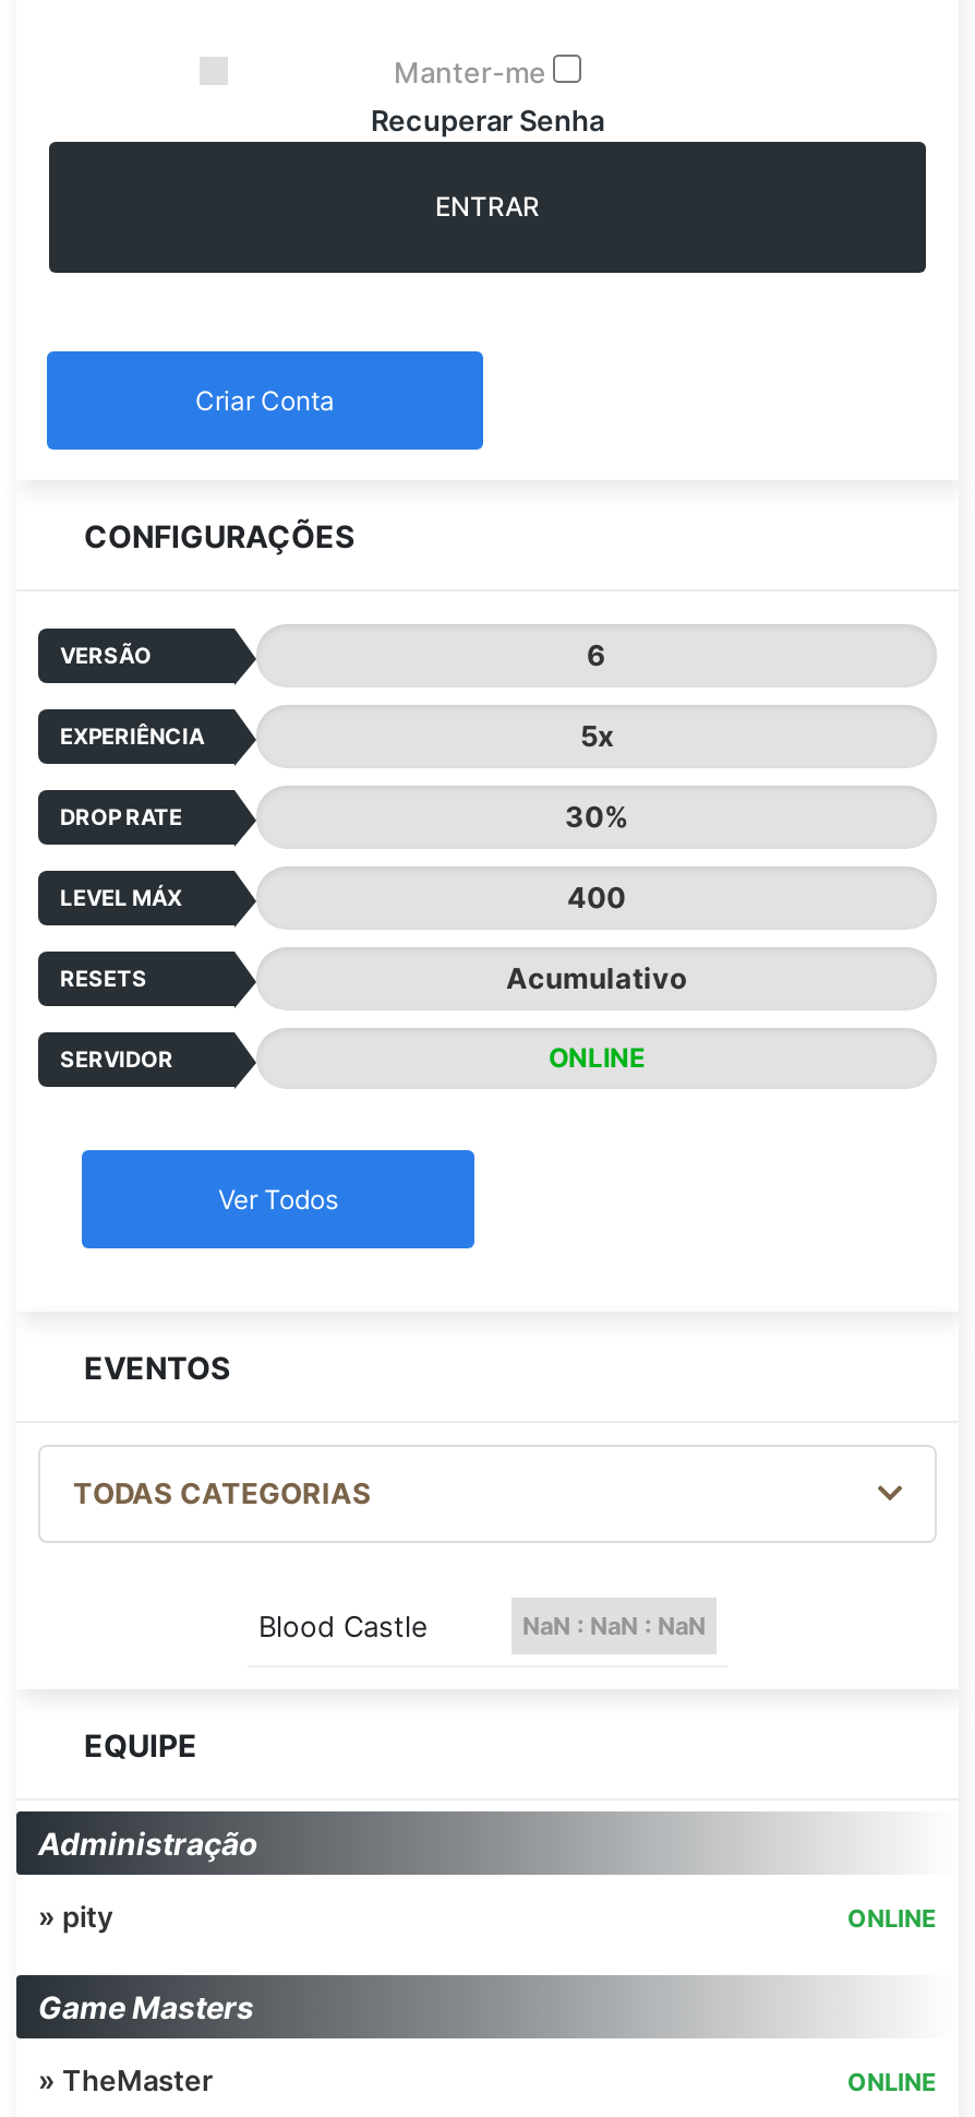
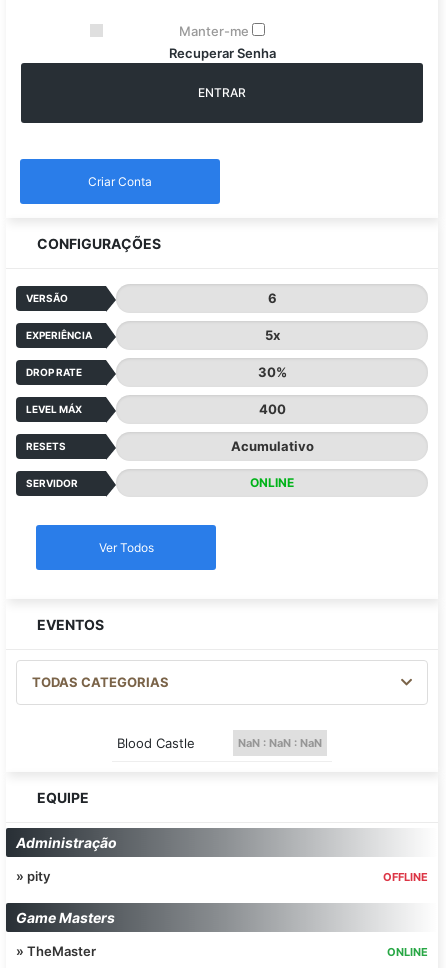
- ONLINE
+ OFFLINE
